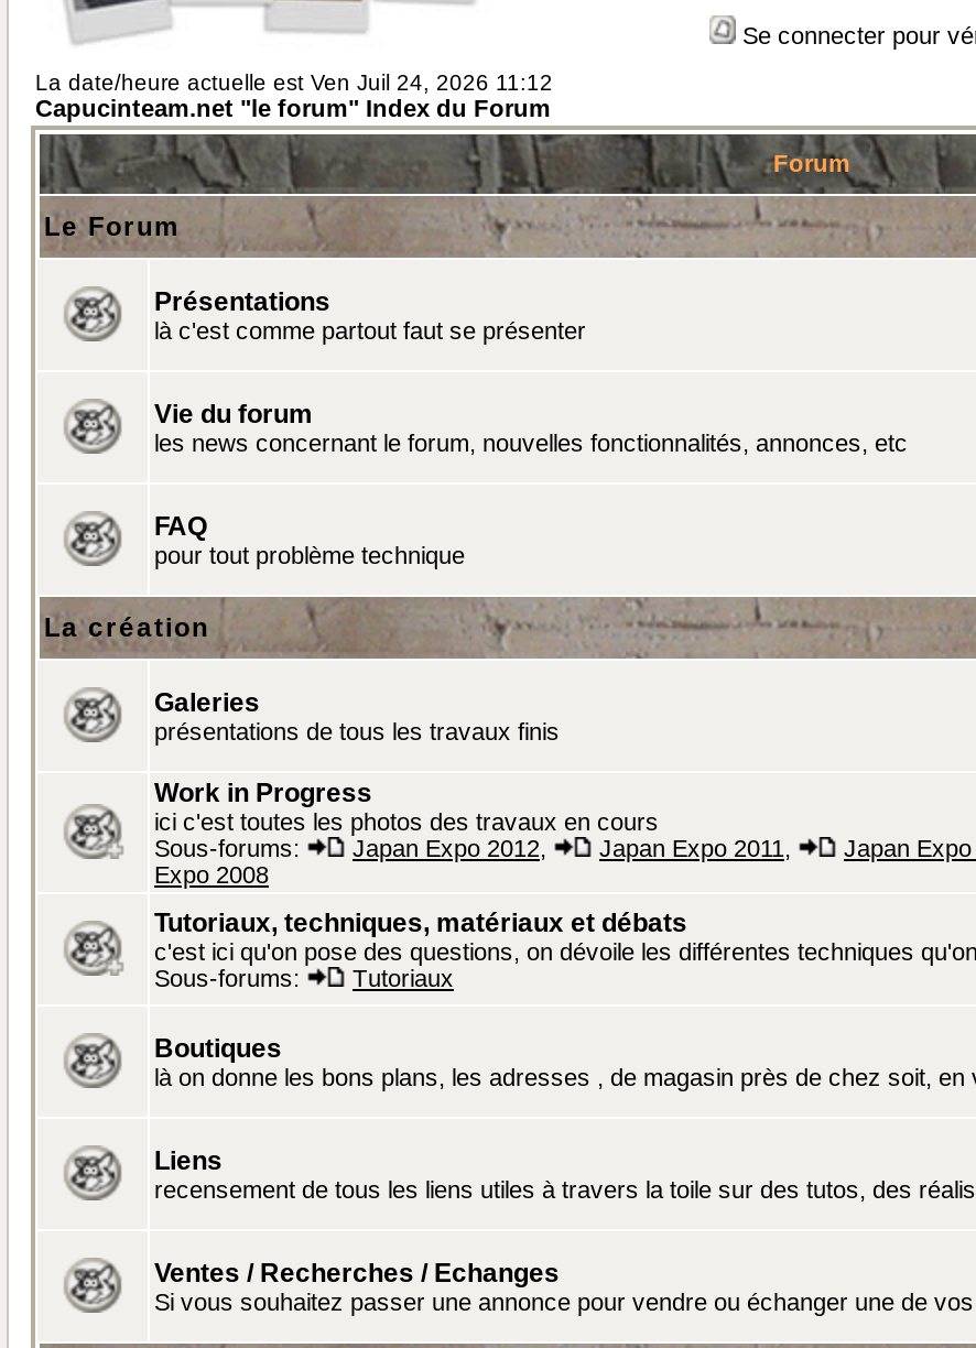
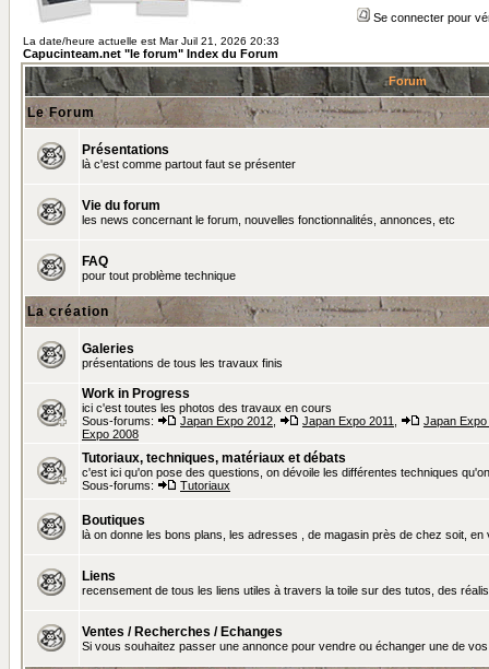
- La date/heure actuelle est Ven Juil 24, 2026 11:12
+ La date/heure actuelle est Mar Juil 21, 2026 20:33
